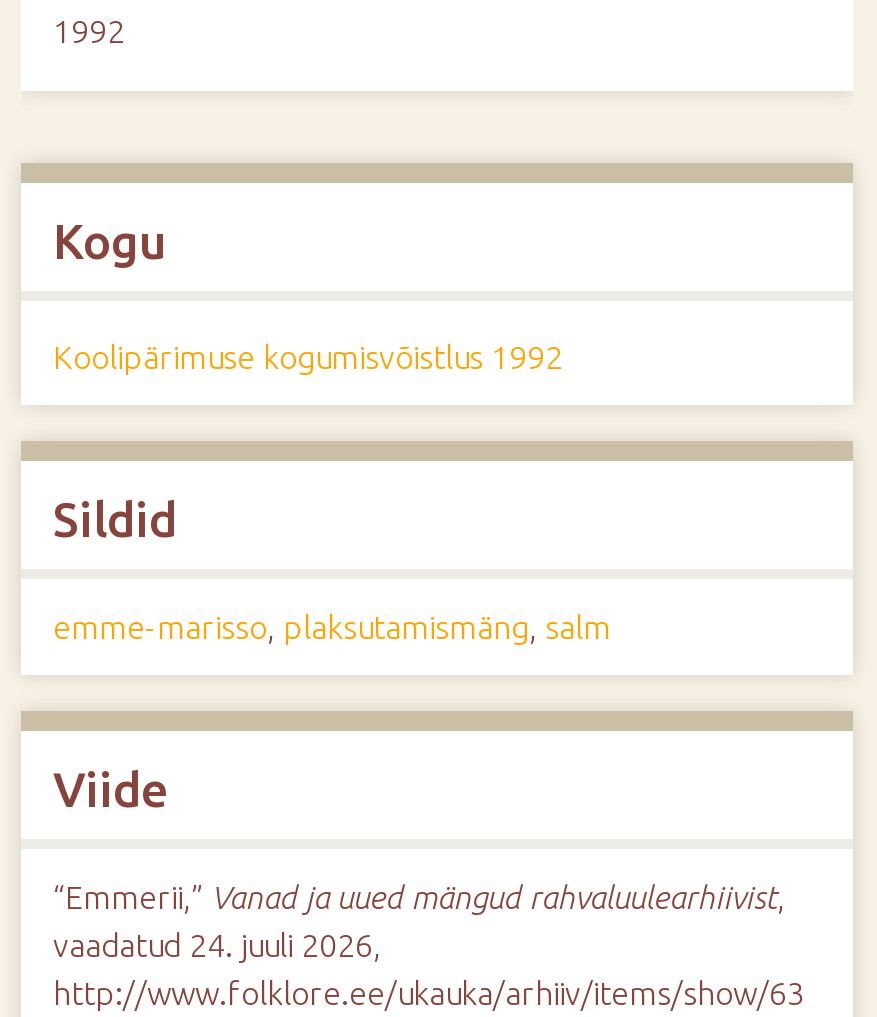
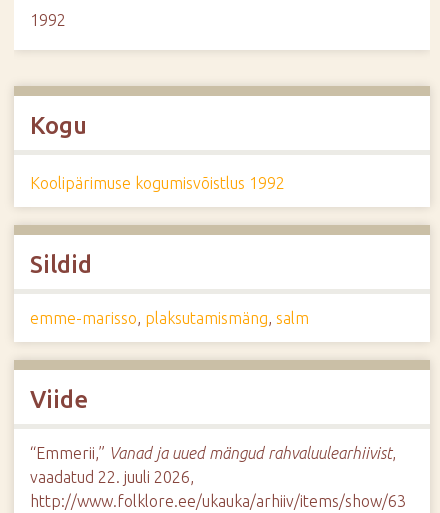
- vaadatud 24. juuli 2026,
+ vaadatud 22. juuli 2026,
